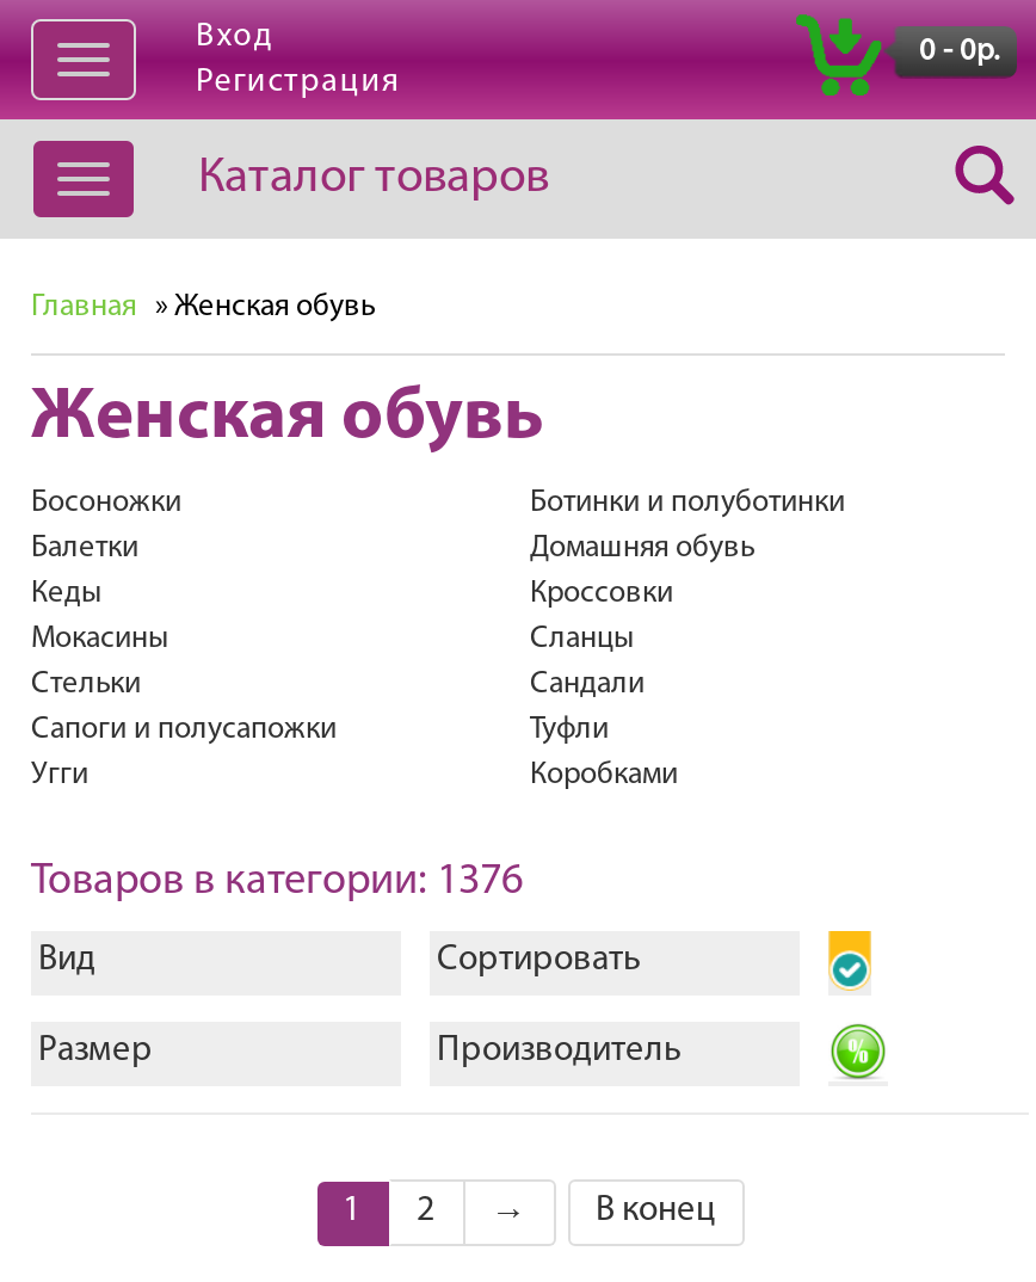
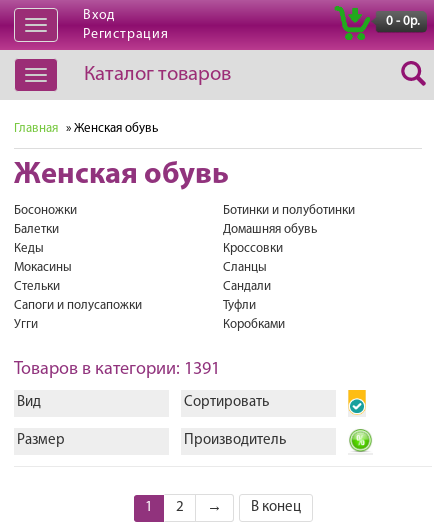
- Товаров в категории: 1376
+ Товаров в категории: 1391
